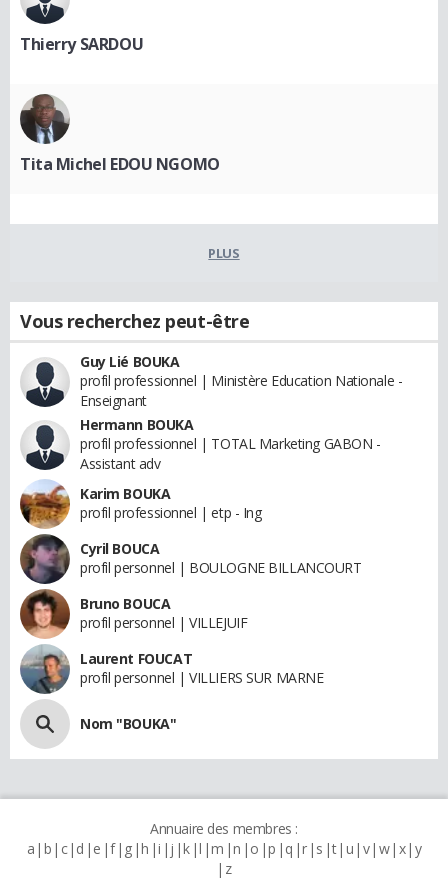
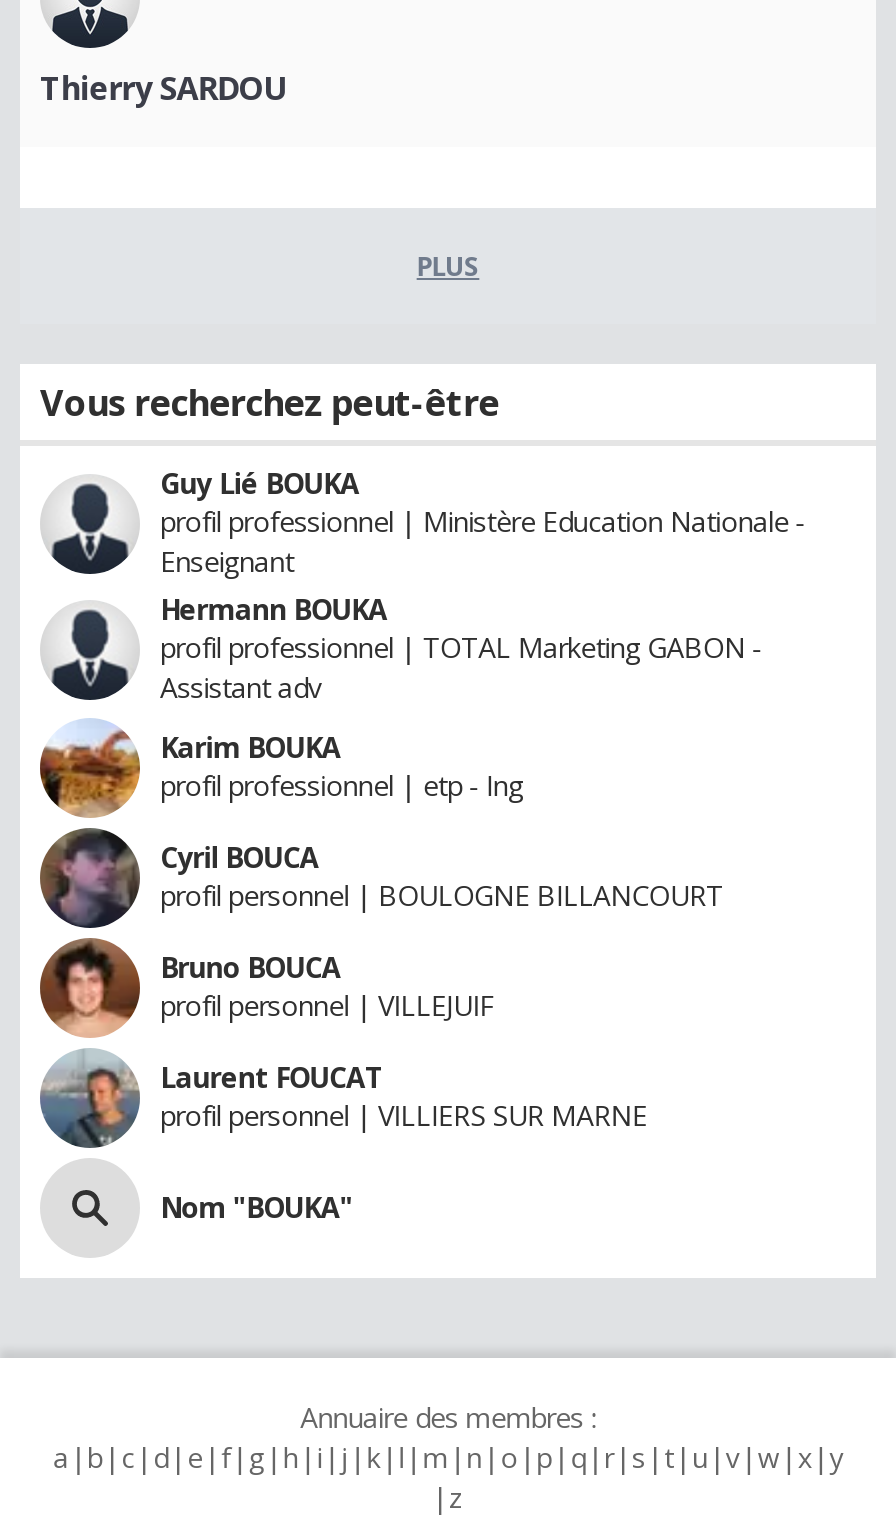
- [image]
- Tita Michel EDOU NGOMO
